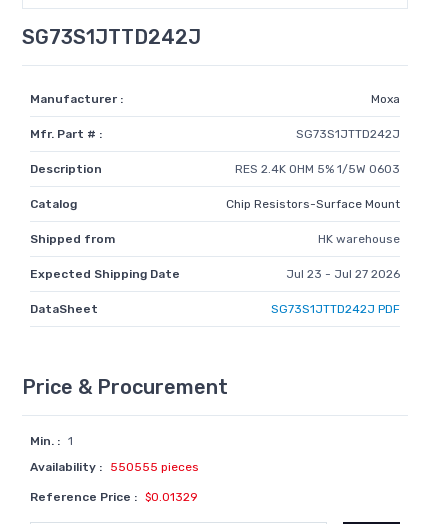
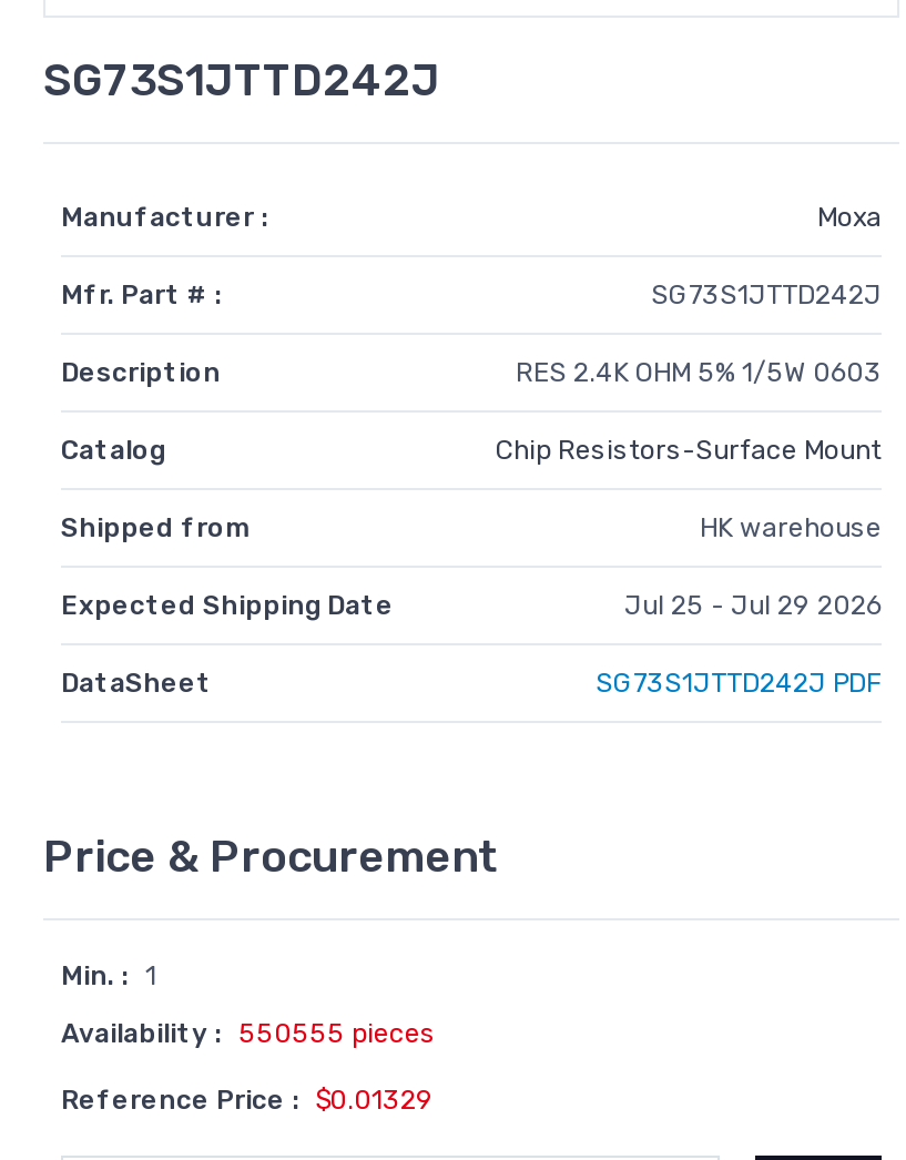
- Jul 23 - Jul 27 2026
+ Jul 25 - Jul 29 2026
